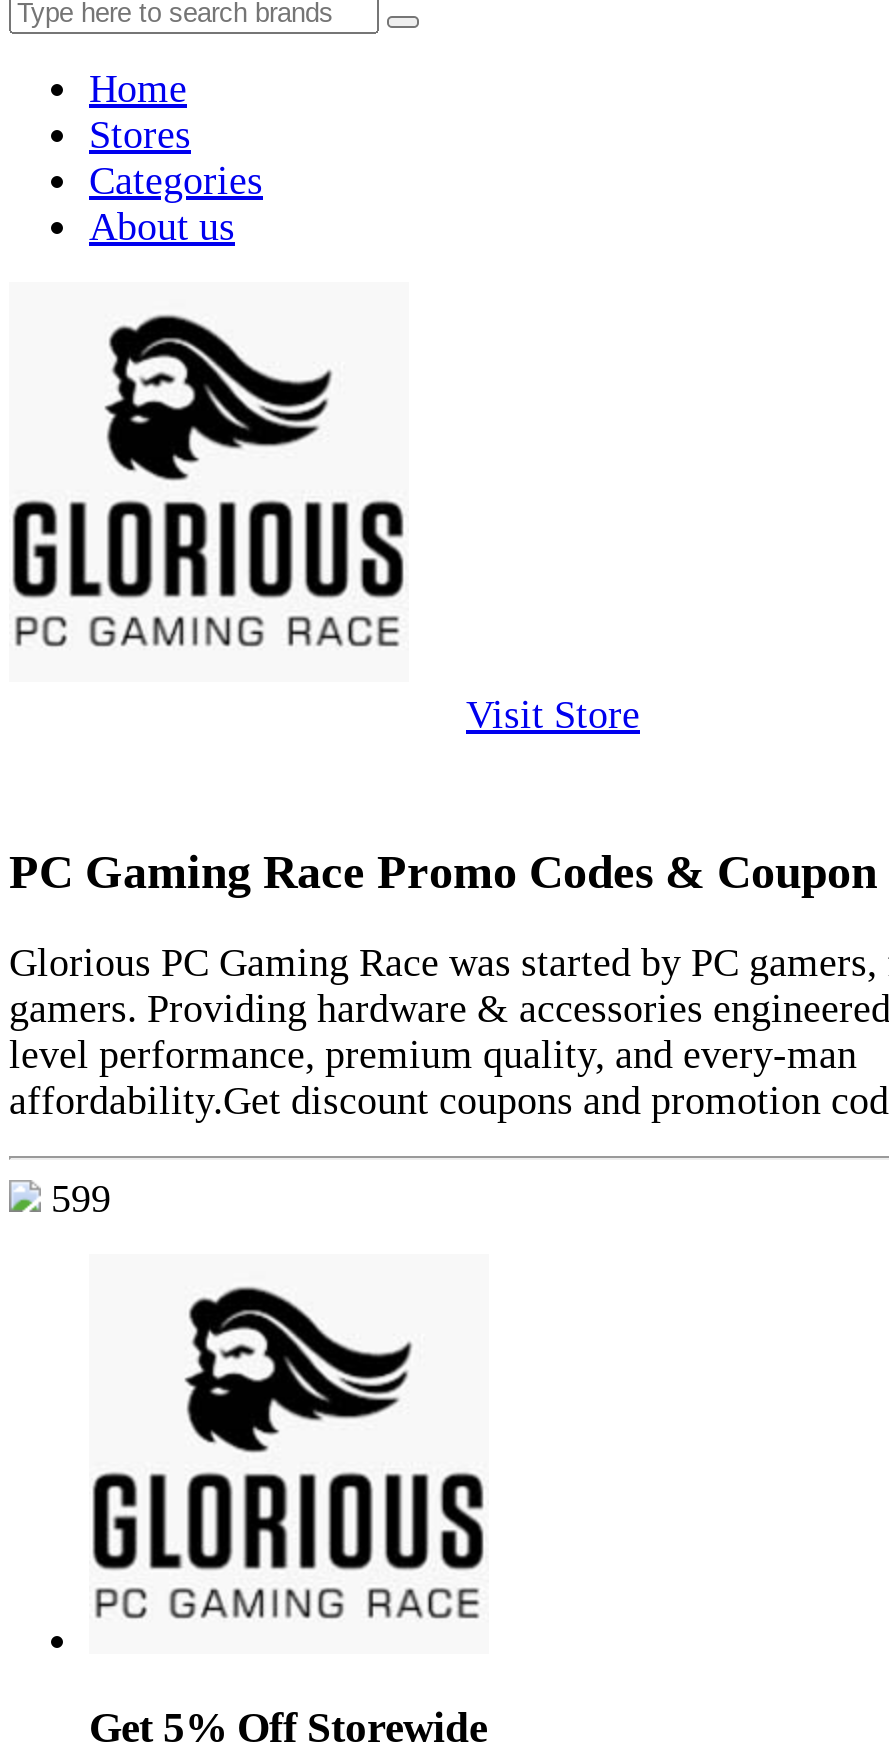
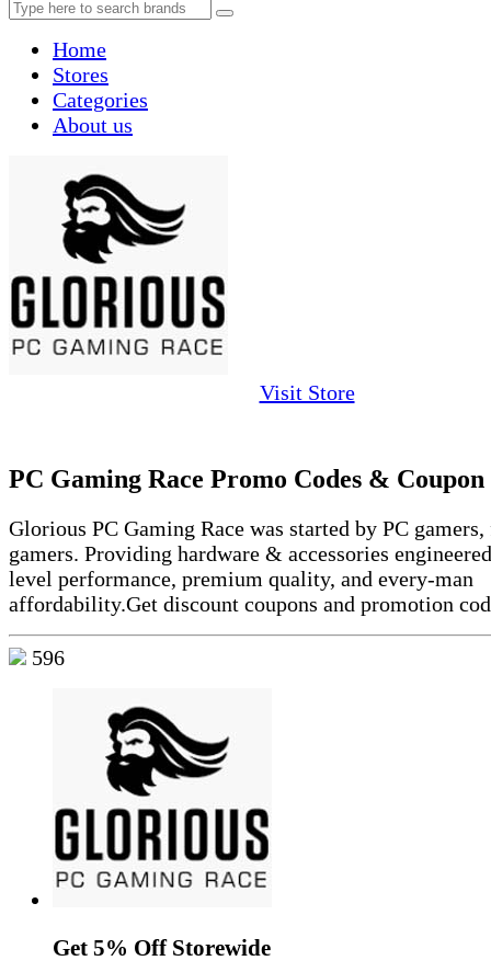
- 599
+ 596
